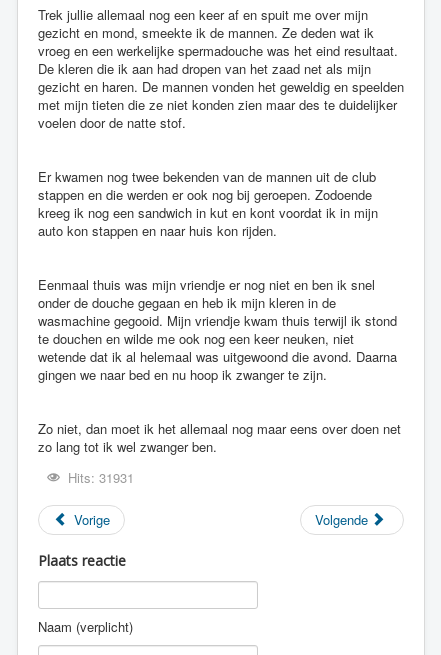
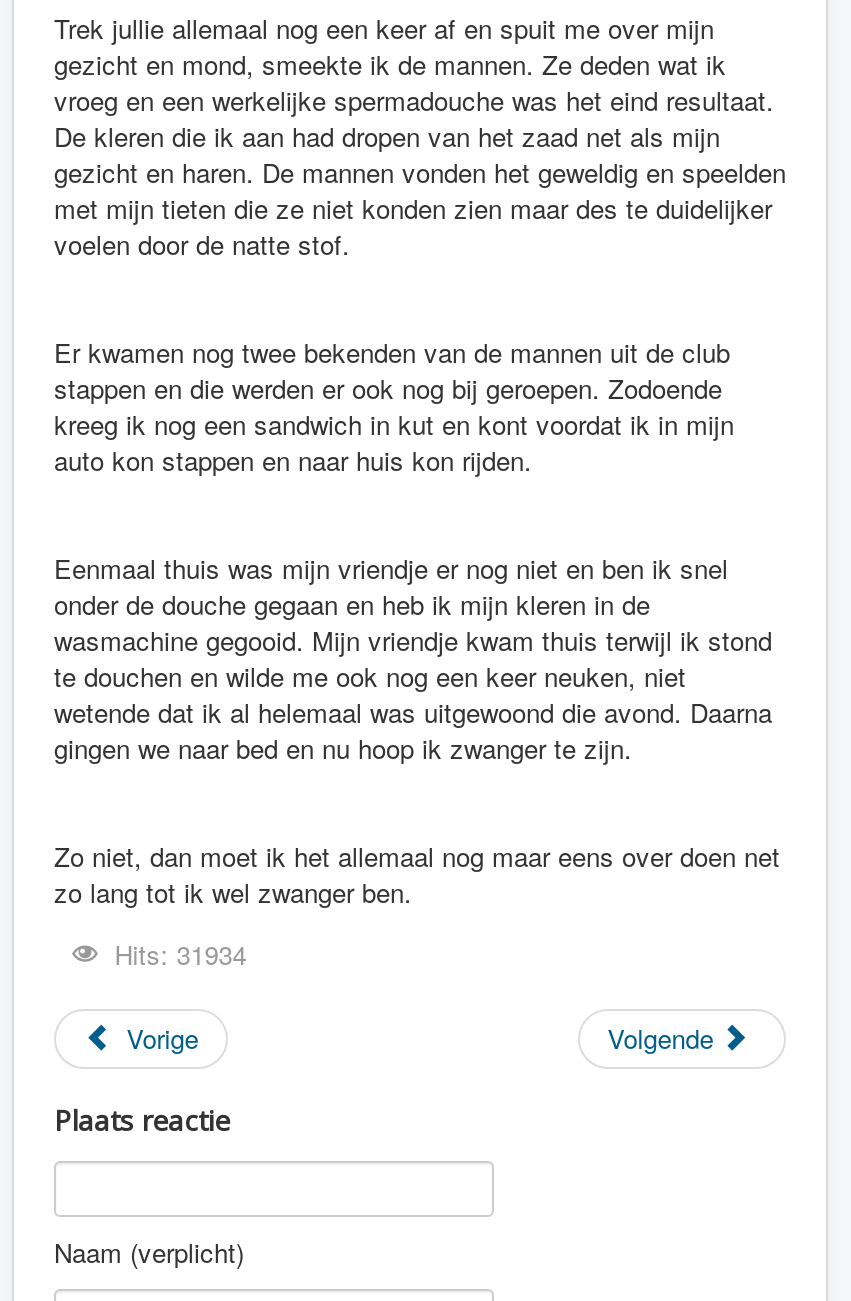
- Hits: 31931
+ Hits: 31934
